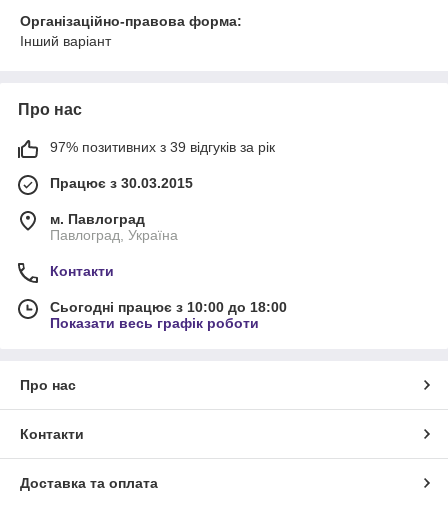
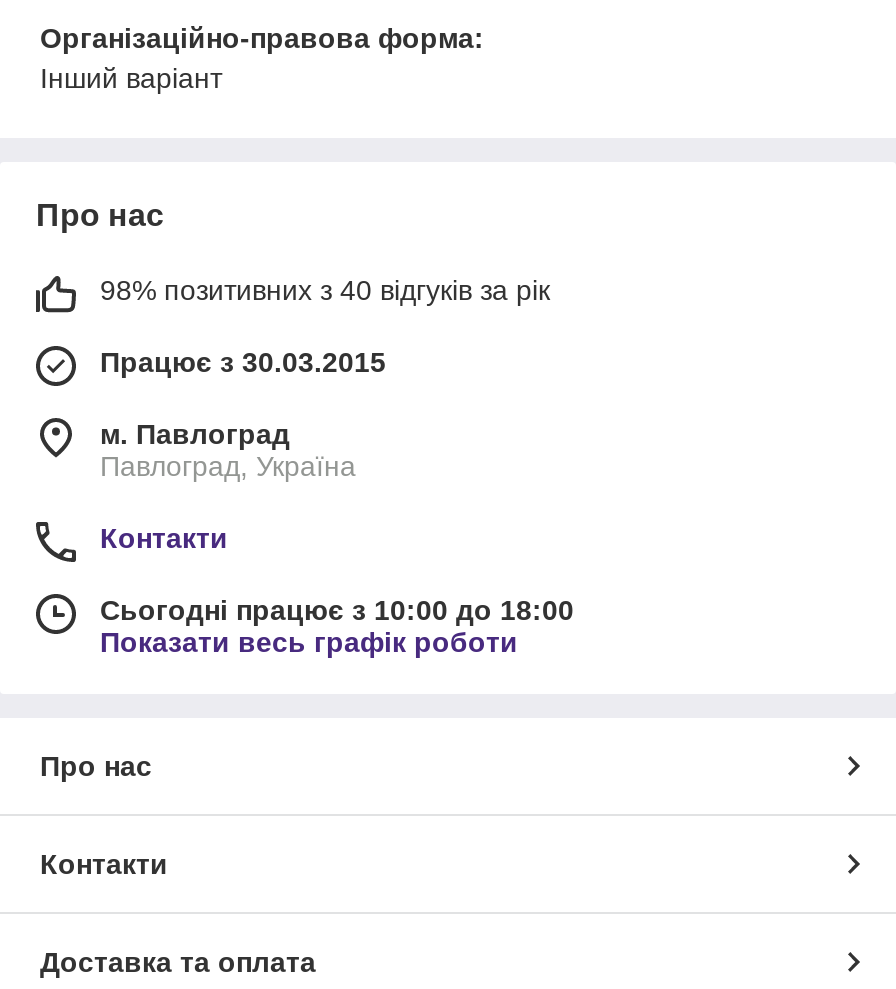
- 97% позитивних з 39 відгуків за рік
+ 98% позитивних з 40 відгуків за рік
